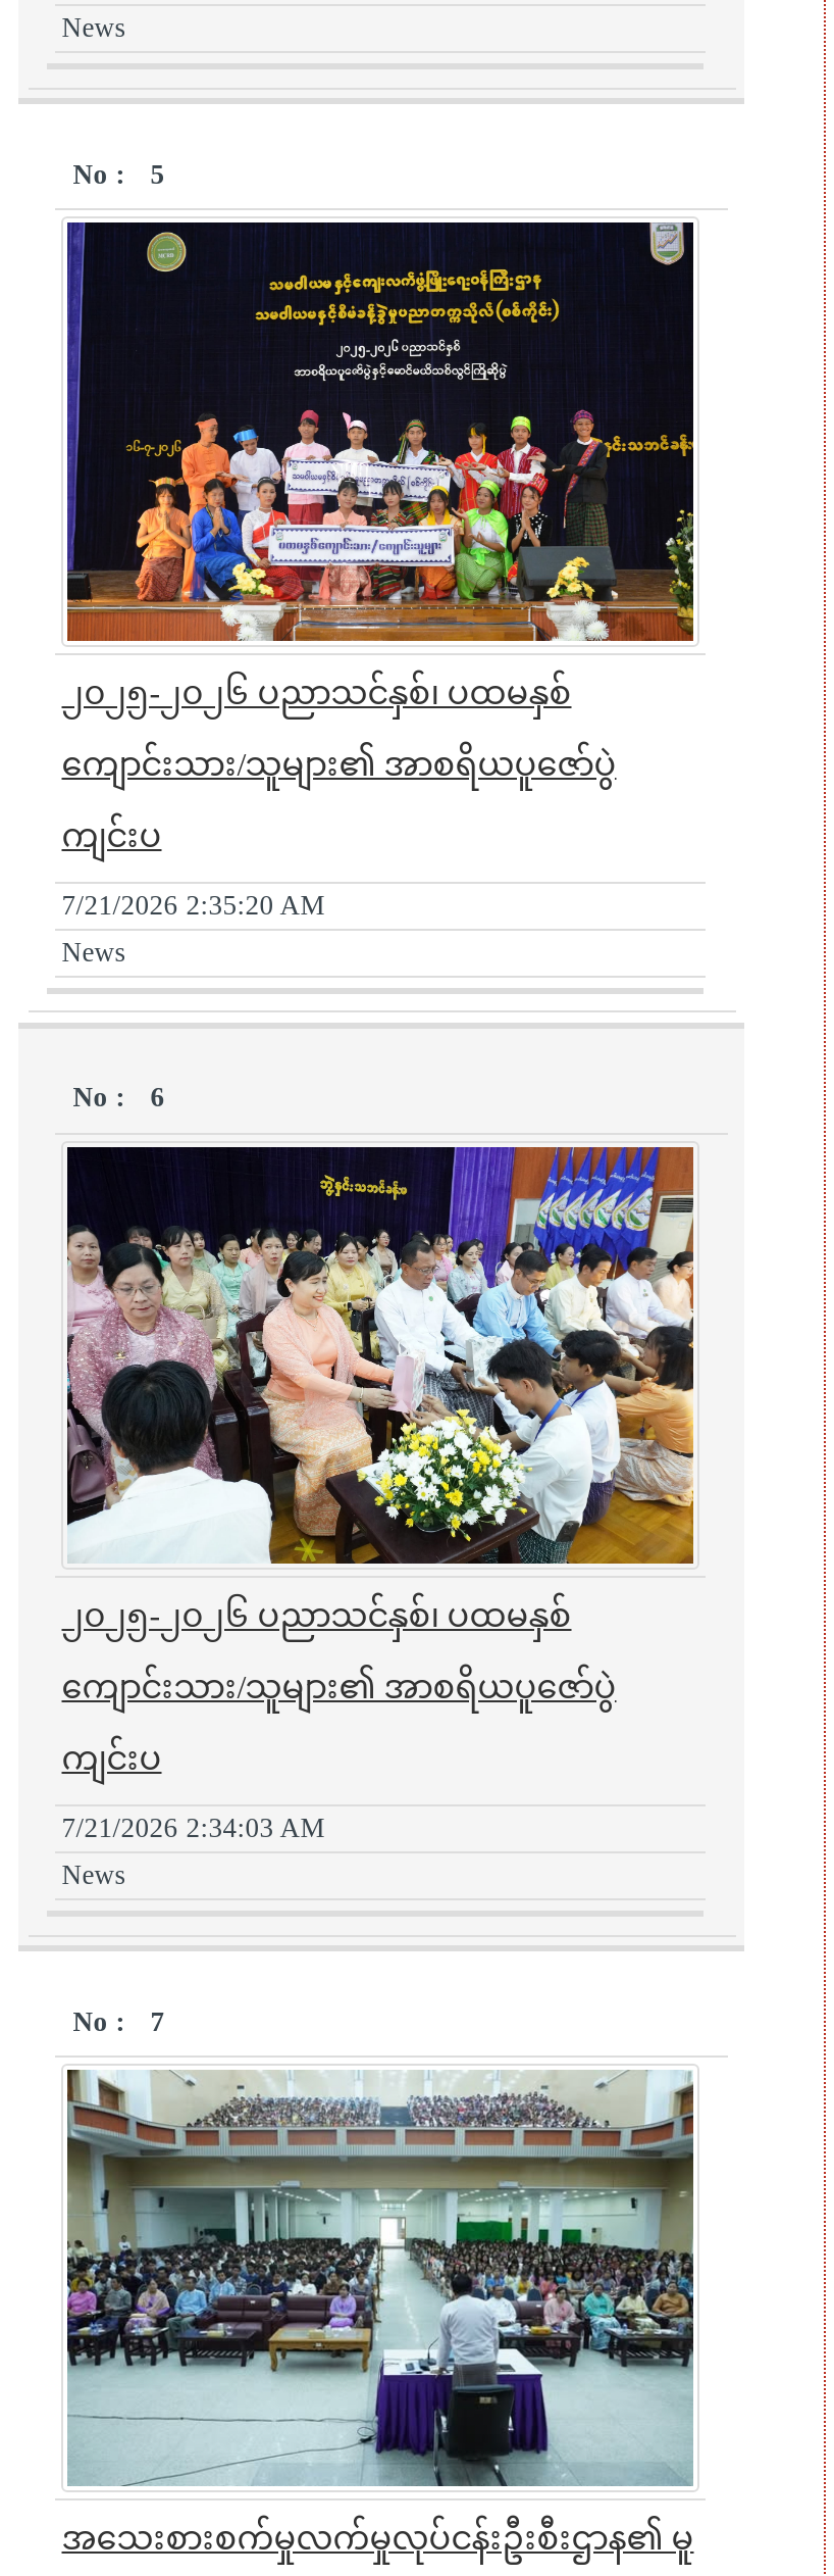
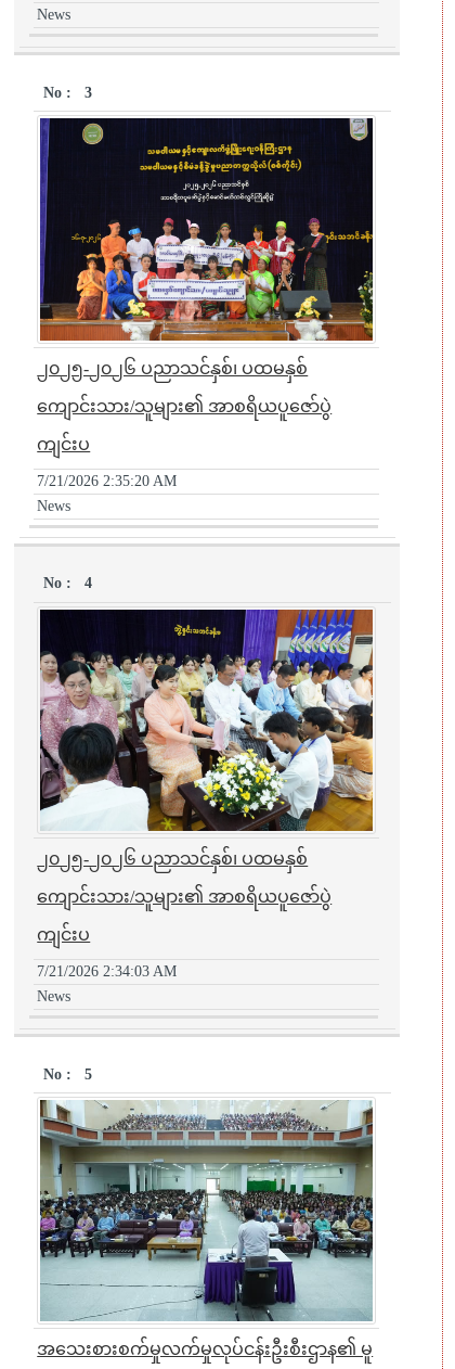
- 5
+ 3

- 6
+ 4

- 7
+ 5
